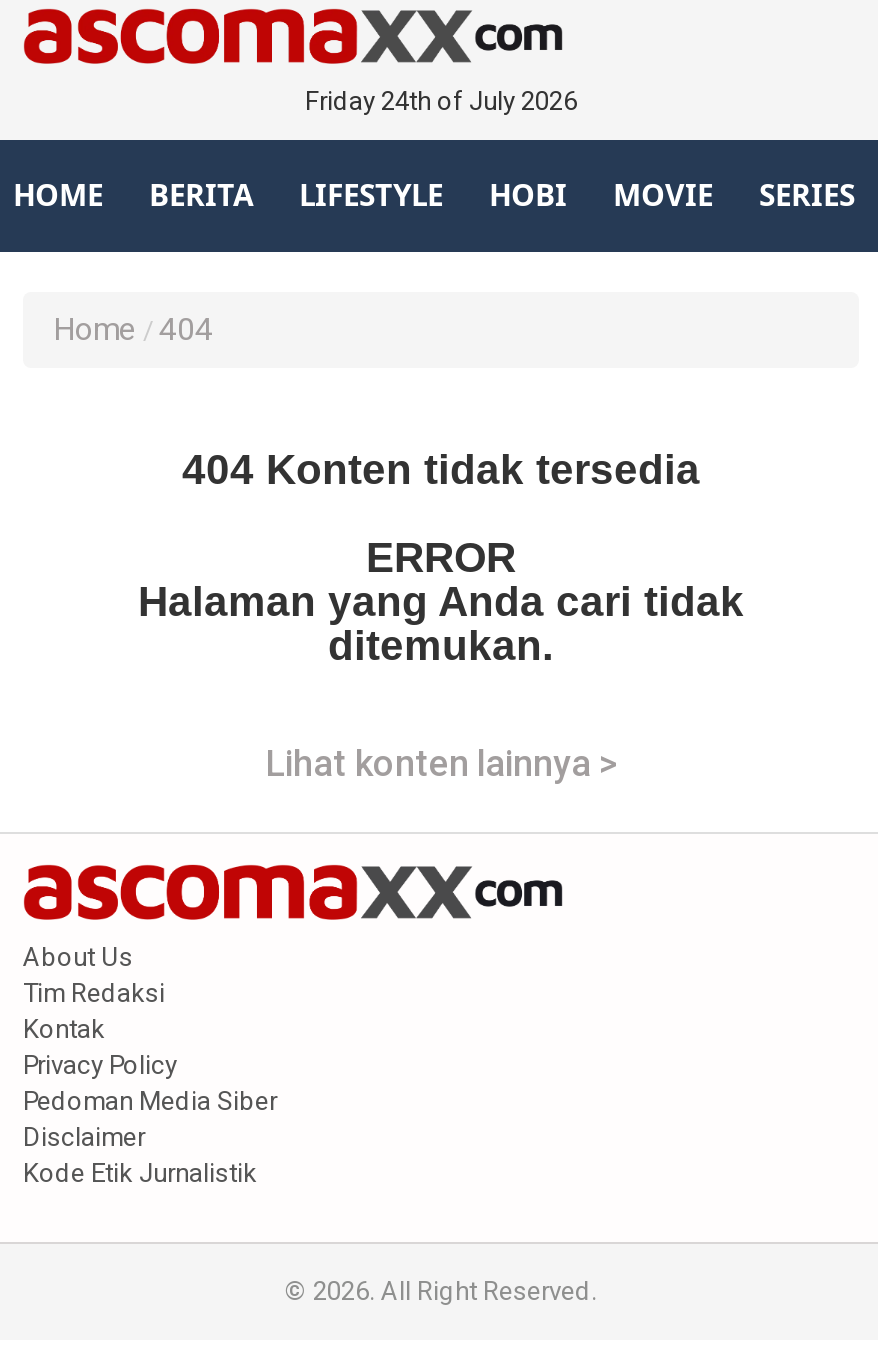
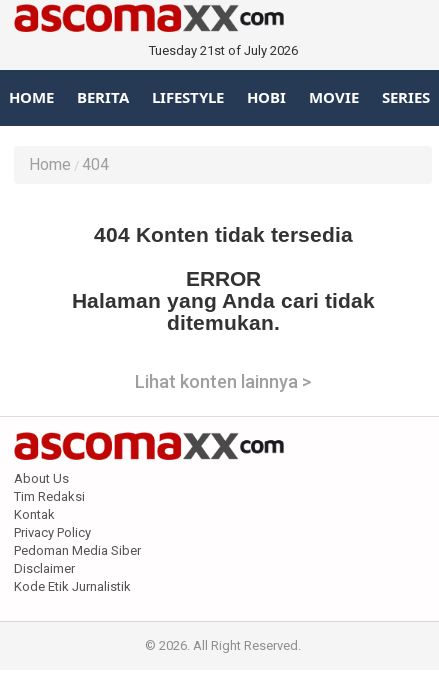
- Friday 24th of July 2026
+ Tuesday 21st of July 2026
